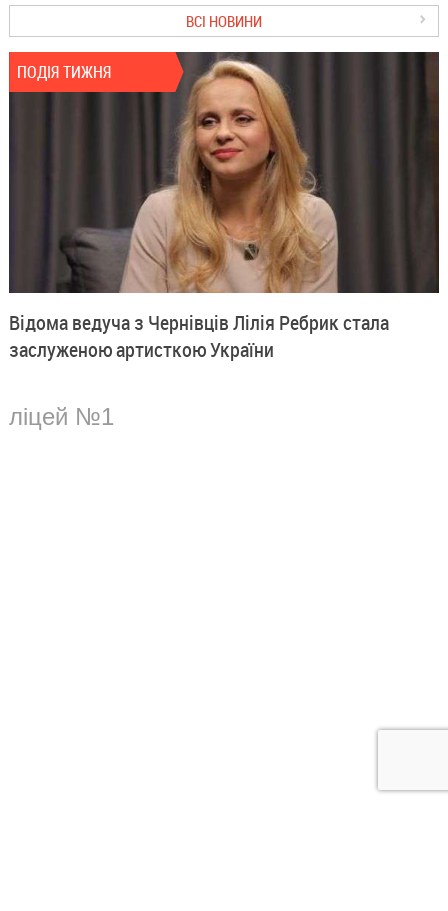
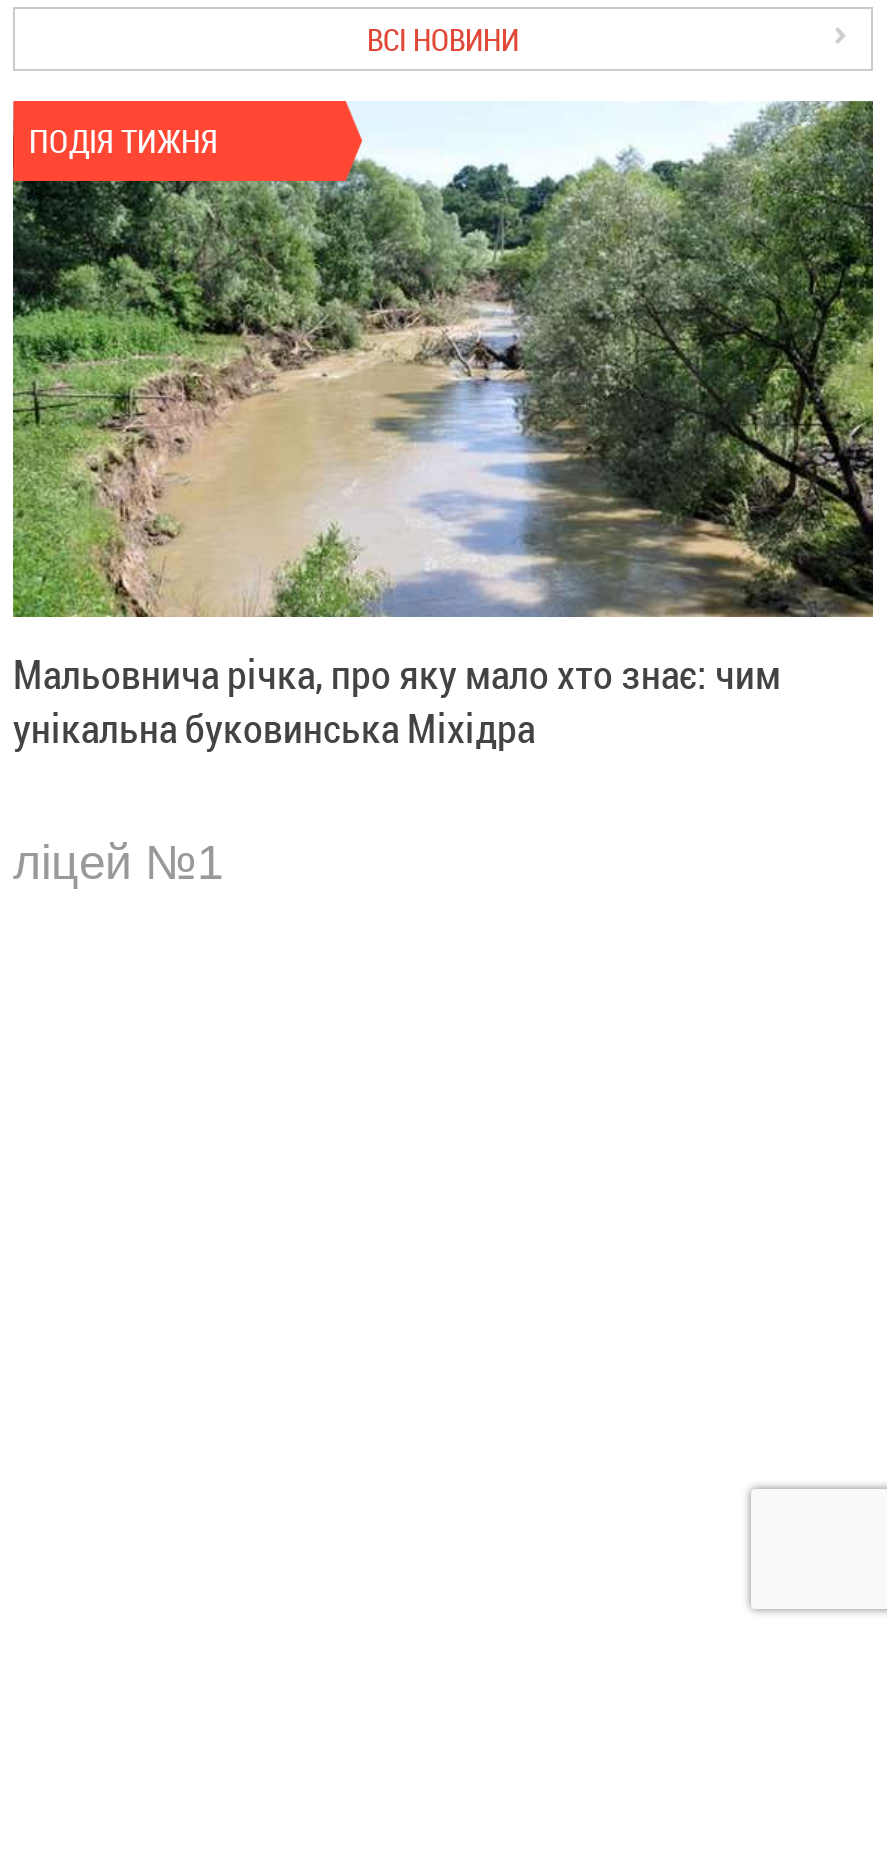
- [image]
- Відома ведуча з Чернівців Лілія Ребрик стала
- заслуженою артисткою України
+ [image]
+ Мальовнича річка, про яку мало хто знає: чим
+ унікальна буковинська Міхідра
